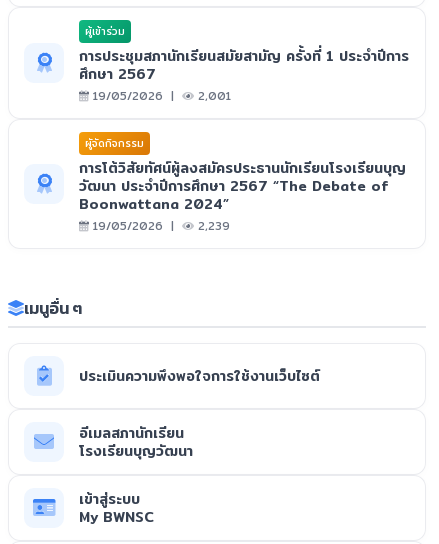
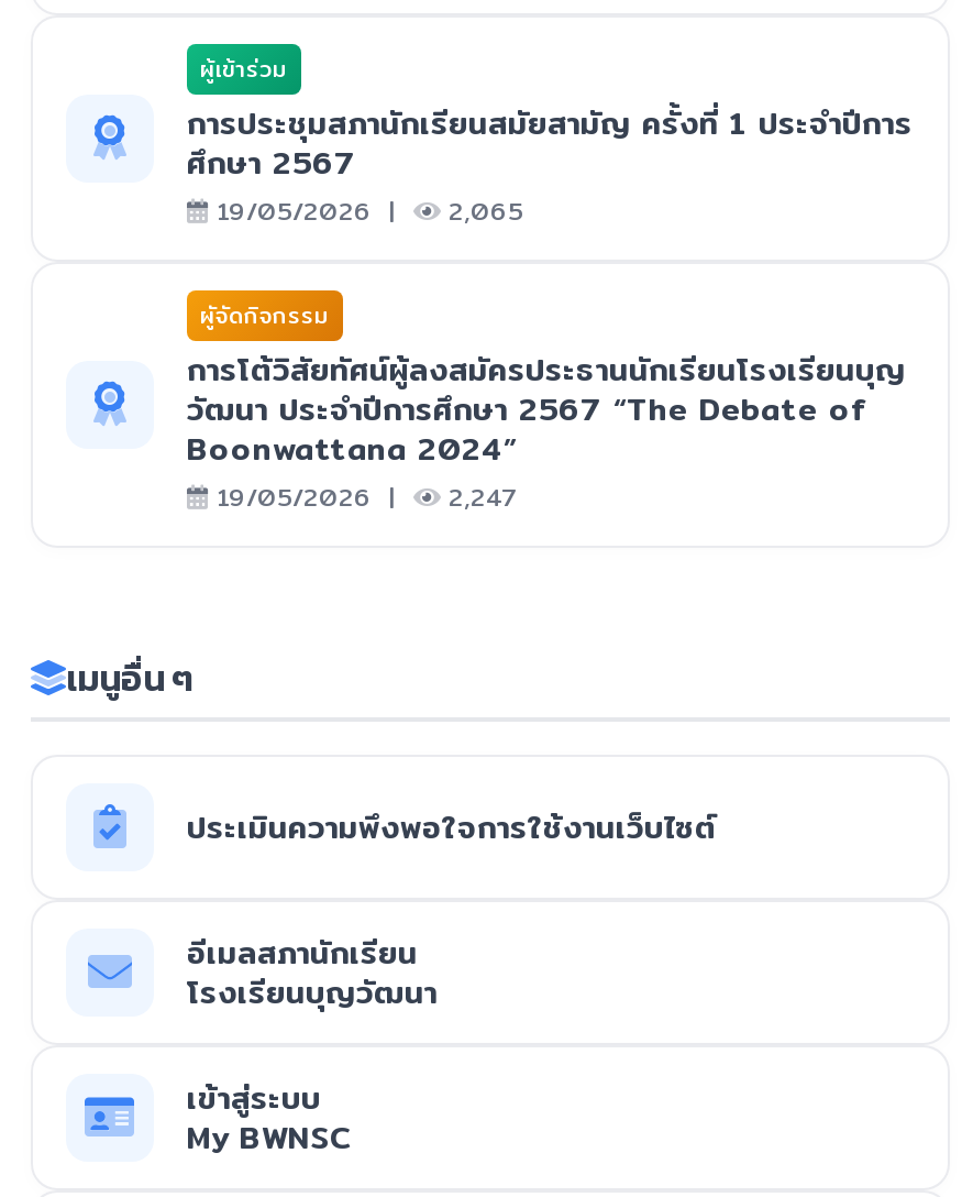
- 2,001
+ 2,065

- 2,239
+ 2,247
